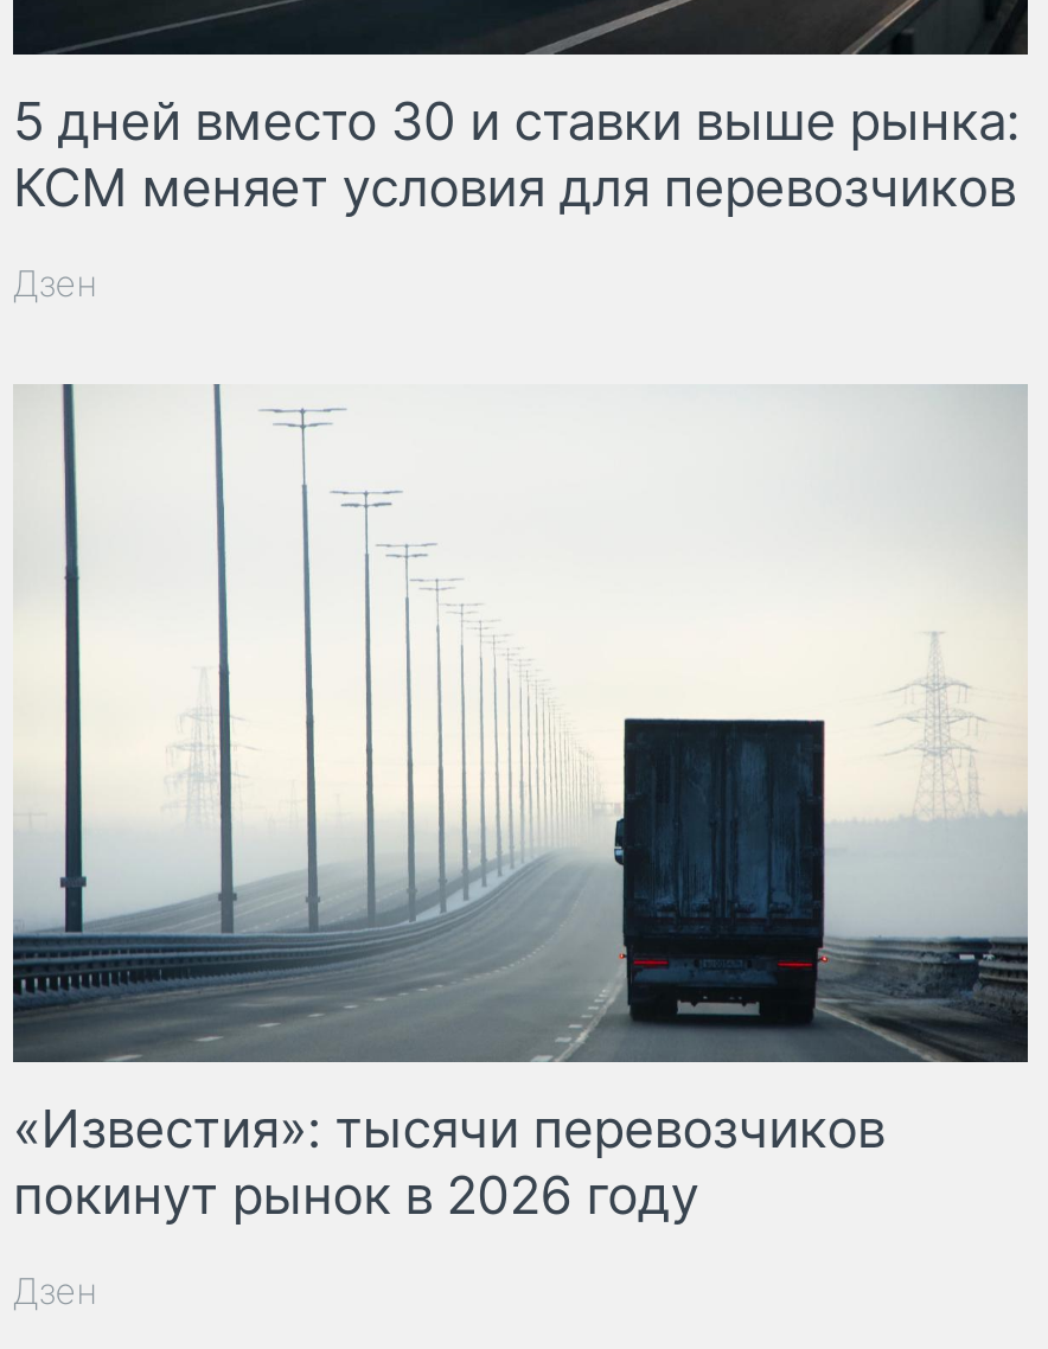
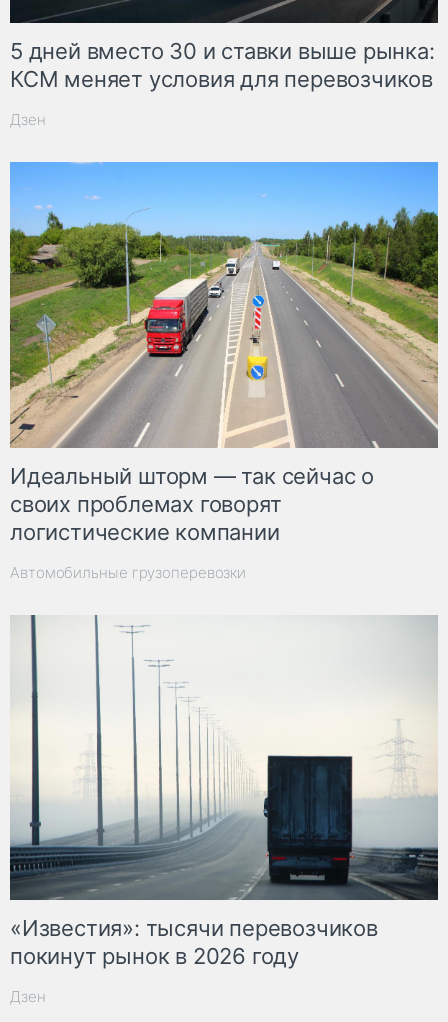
+ [image]
+ Идеальный шторм — так сейчас о
+ своих проблемах говорят
+ логистические компании
+ Автомобильные грузоперевозки
